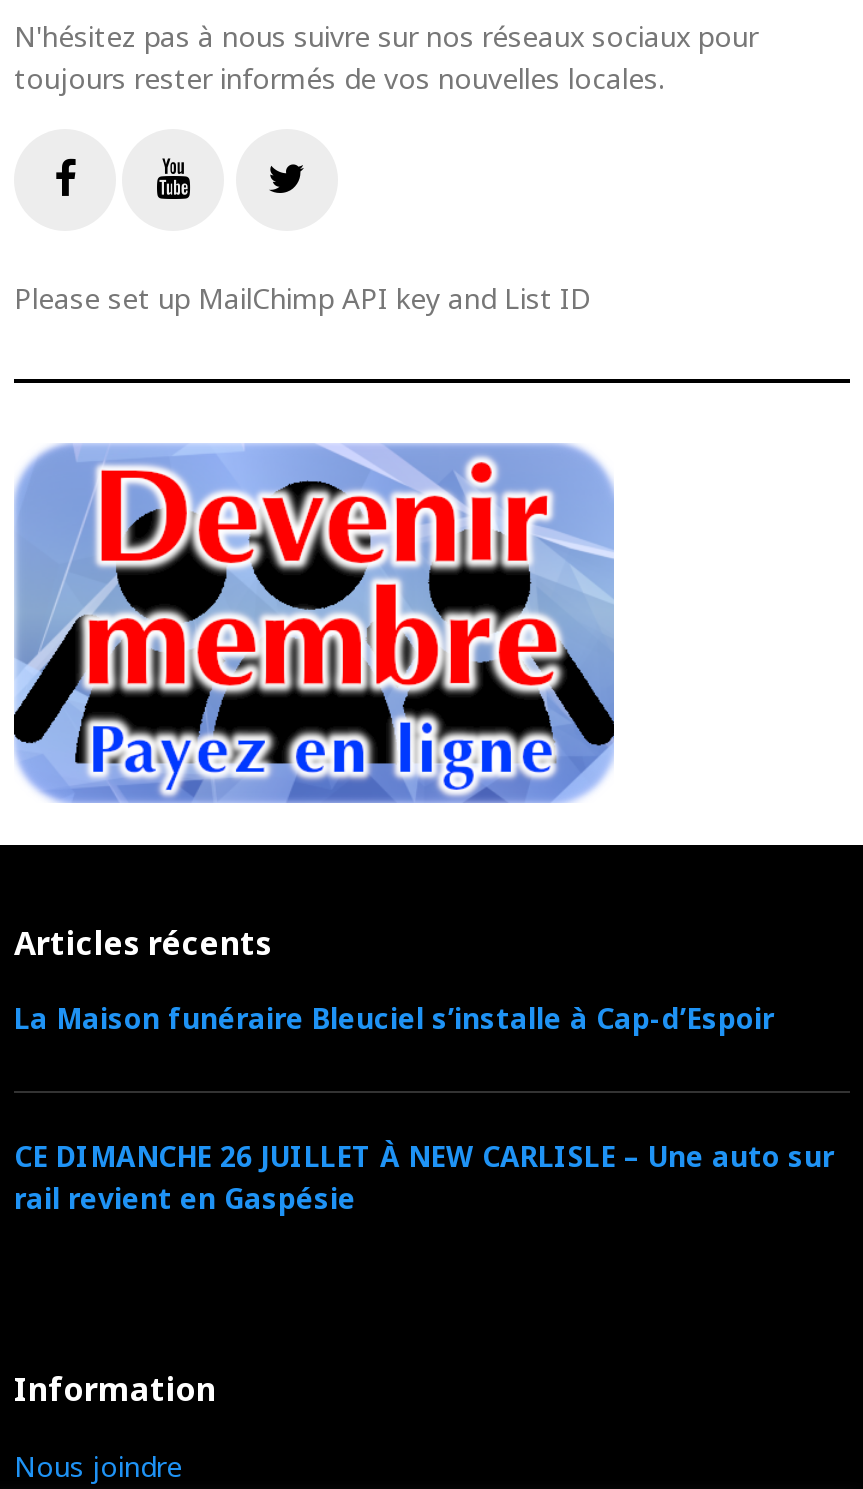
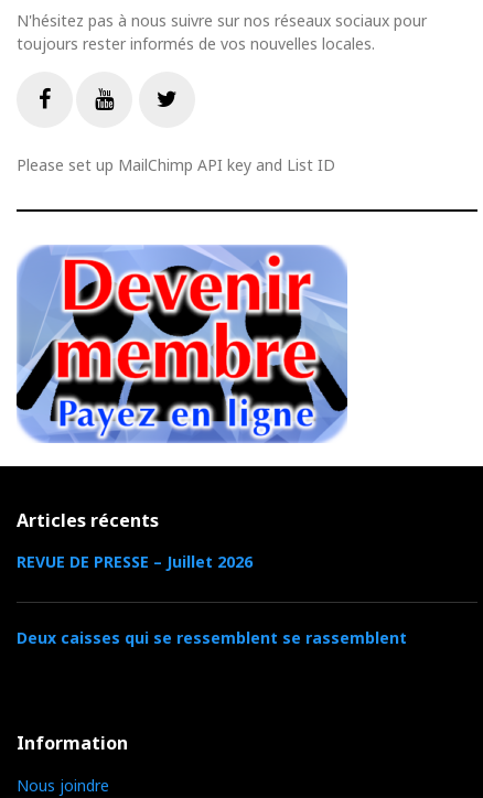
- La Maison funéraire Bleuciel s’installe à Cap-d’Espoir
+ REVUE DE PRESSE – Juillet 2026

- CE DIMANCHE 26 JUILLET À NEW CARLISLE – Une auto sur
- rail revient en Gaspésie
+ Deux caisses qui se ressemblent se rassemblent
